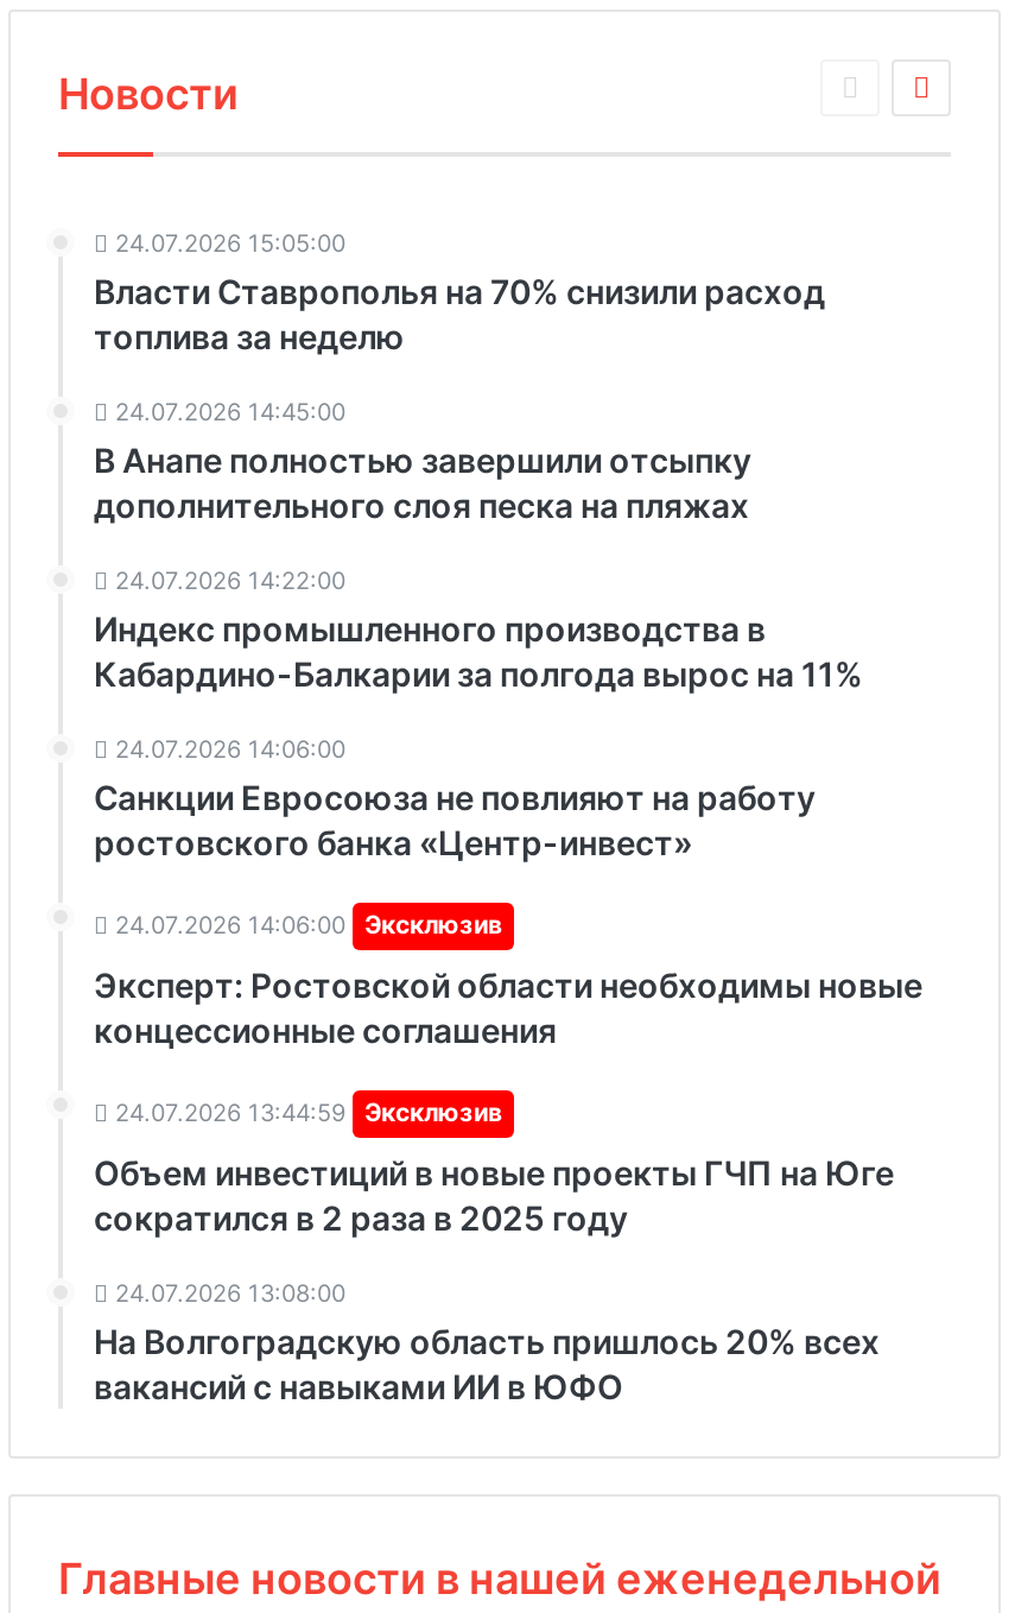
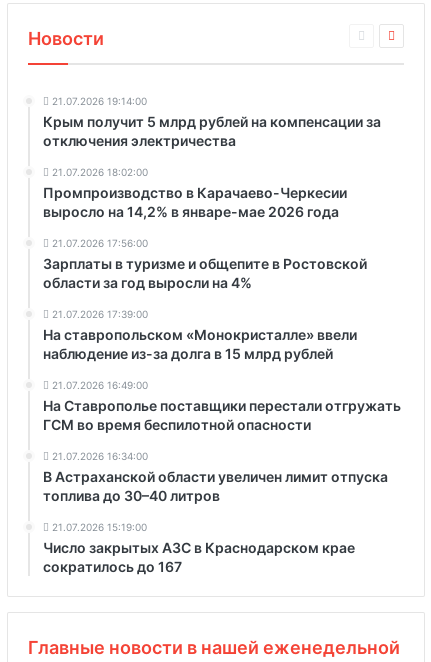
- 24.07.2026 15:05:00
- Власти Ставрополья на 70% снизили расход
- топлива за неделю
- 24.07.2026 14:45:00
- В Анапе полностью завершили отсыпку
- дополнительного слоя песка на пляжах
- 24.07.2026 14:22:00
- Индекс промышленного производства в
- Кабардино-Балкарии за полгода вырос на 11%
- 24.07.2026 14:06:00
- Санкции Евросоюза не повлияют на работу
- ростовского банка «Центр-инвест»
- 24.07.2026 14:06:00
- Эксклюзив
- Эксперт: Ростовской области необходимы новые
- концессионные соглашения
- 24.07.2026 13:44:59
- Эксклюзив
- Объем инвестиций в новые проекты ГЧП на Юге
- сократился в 2 раза в 2025 году
- 24.07.2026 13:08:00
- На Волгоградскую область пришлось 20% всех
- вакансий с навыками ИИ в ЮФО
+ 21.07.2026 19:14:00
+ Крым получит 5 млрд рублей на компенсации за
+ отключения электричества
+ 21.07.2026 18:02:00
+ Промпроизводство в Карачаево-Черкесии
+ выросло на 14,2% в январе-мае 2026 года
+ 21.07.2026 17:56:00
+ Зарплаты в туризме и общепите в Ростовской
+ области за год выросли на 4%
+ 21.07.2026 17:39:00
+ На ставропольском «Монокристалле» ввели
+ наблюдение из-за долга в 15 млрд рублей
+ 21.07.2026 16:49:00
+ На Ставрополье поставщики перестали отгружать
+ ГСМ во время беспилотной опасности
+ 21.07.2026 16:34:00
+ В Астраханской области увеличен лимит отпуска
+ топлива до 30–40 литров
+ 21.07.2026 15:19:00
+ Число закрытых АЗС в Краснодарском крае
+ сократилось до 167
